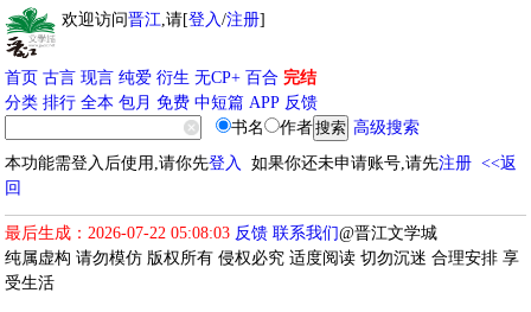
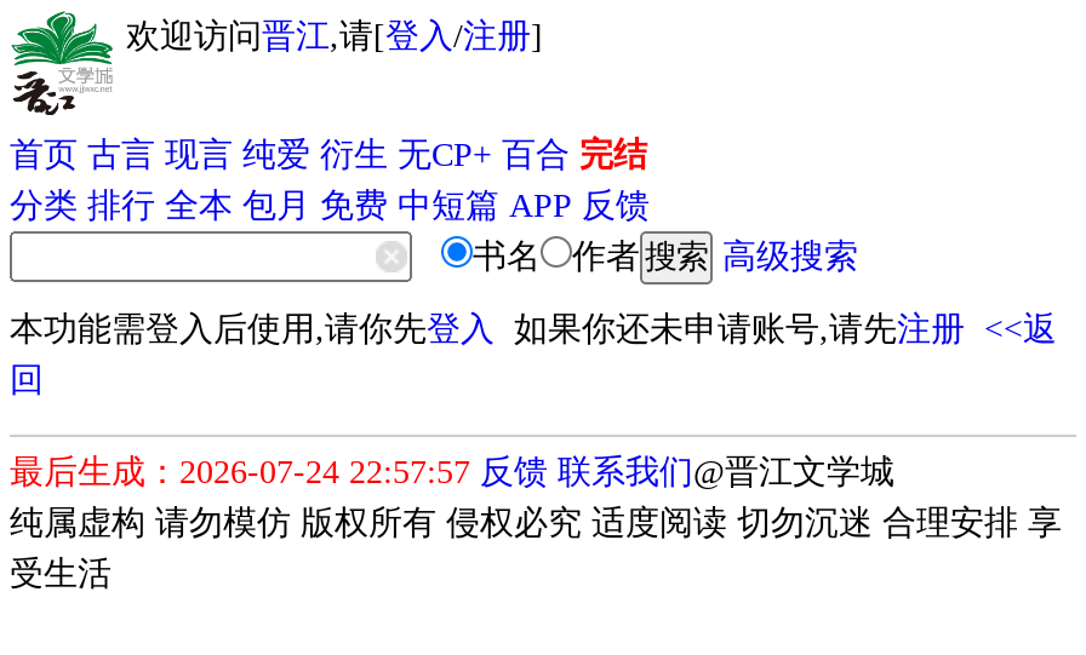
- 最后生成：2026-07-22 05:08:03 反馈 联系我们@晋江文学城
+ 最后生成：2026-07-24 22:57:57 反馈 联系我们@晋江文学城
